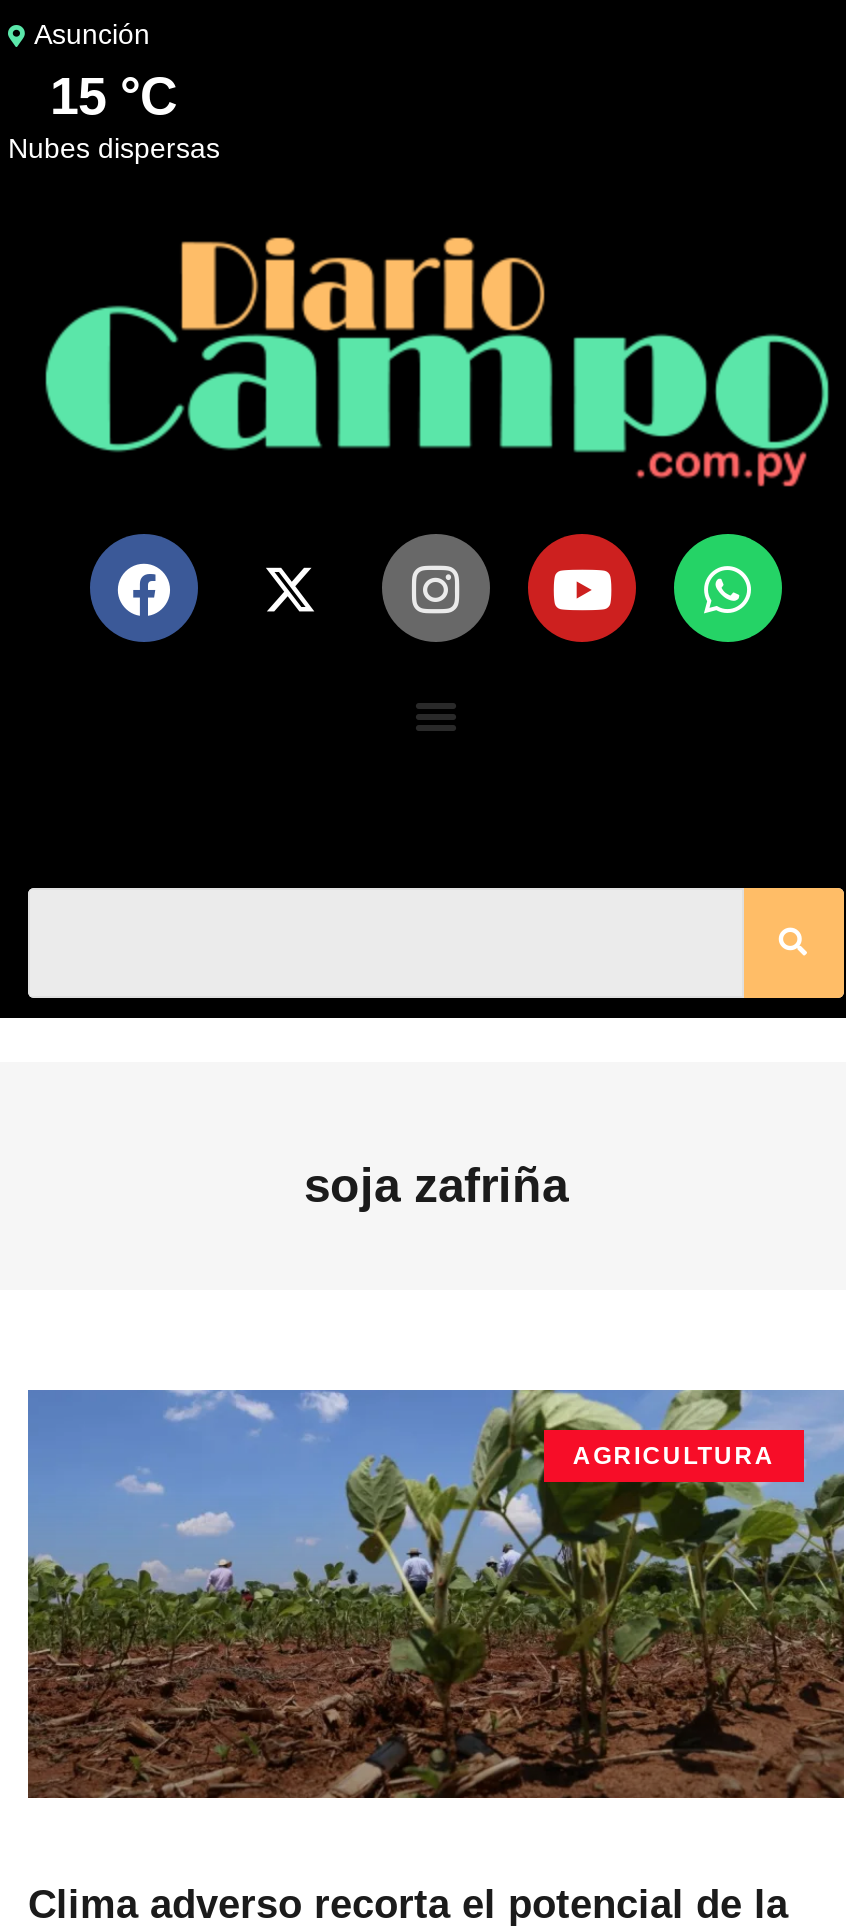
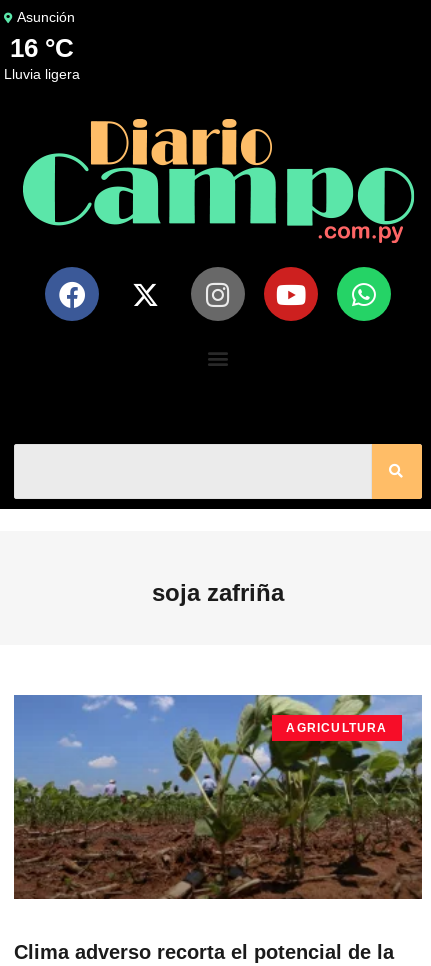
- 15 °C
- nubes dispersas
+ 16 °C
+ lluvia ligera
